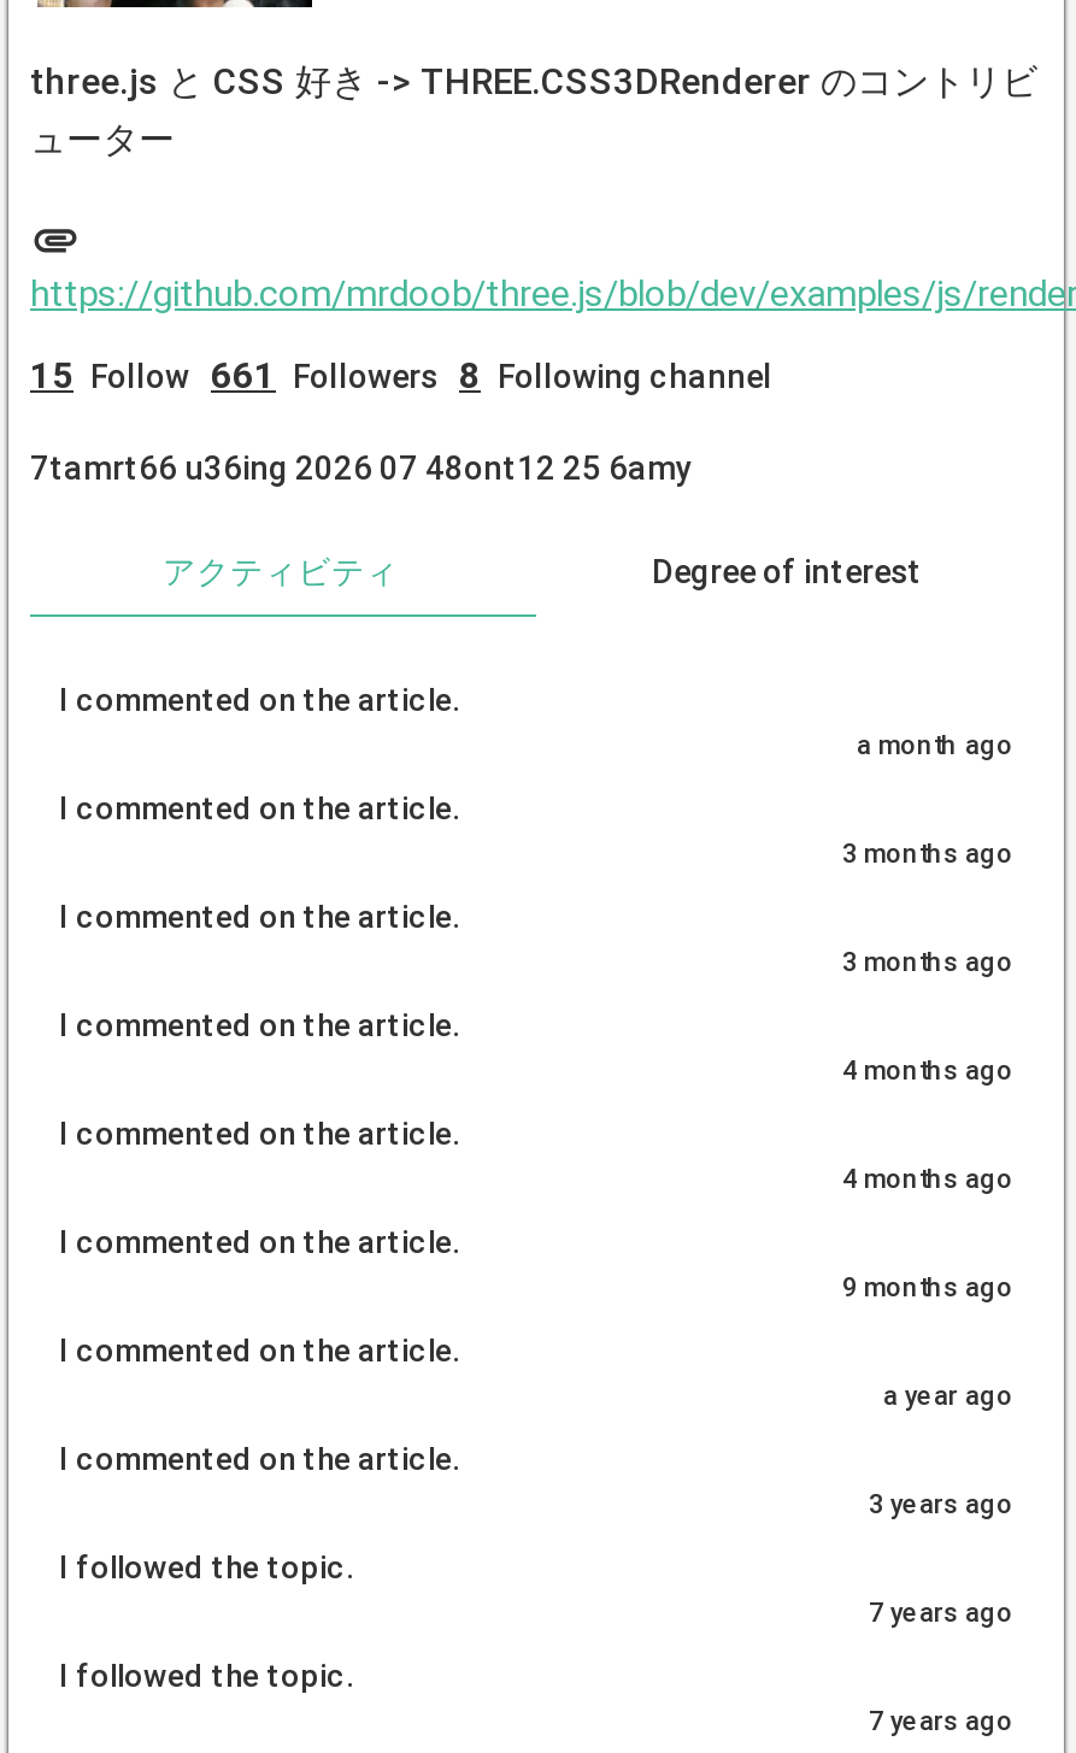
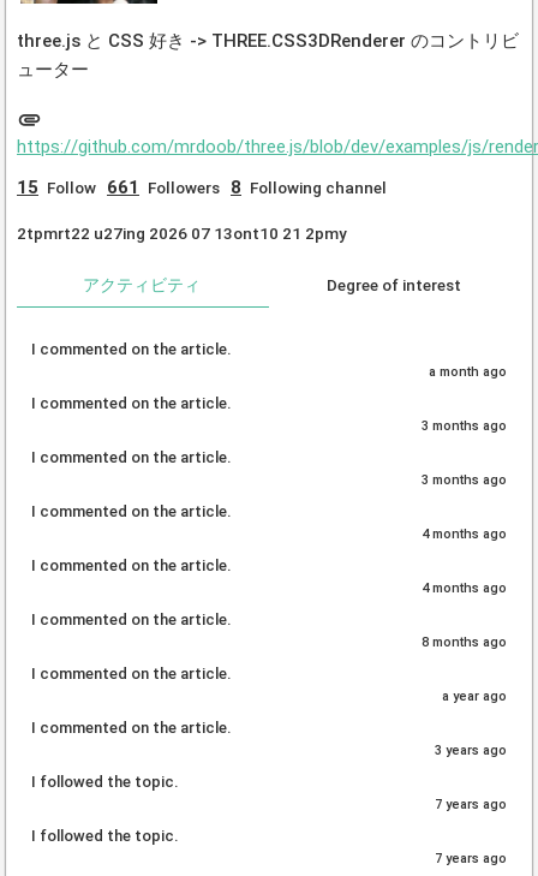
- 7tamrt66 u36ing 2026 07 48ont12 25 6amy
+ 2tpmrt22 u27ing 2026 07 13ont10 21 2pmy

- 9 months ago
+ 8 months ago
